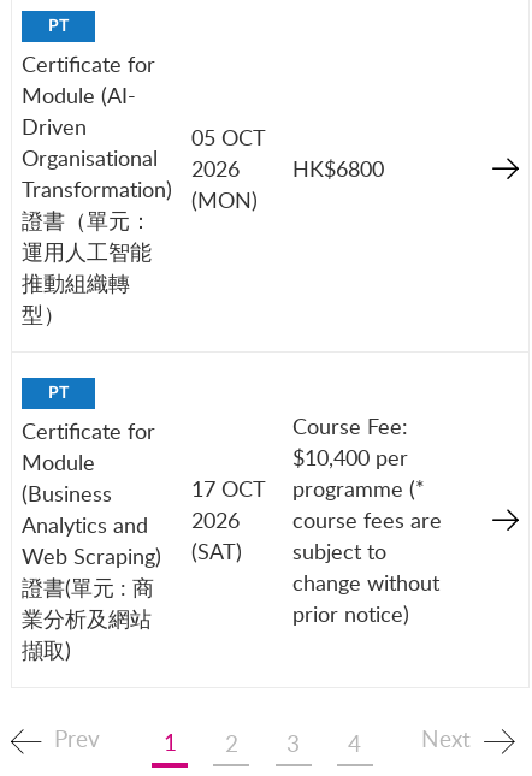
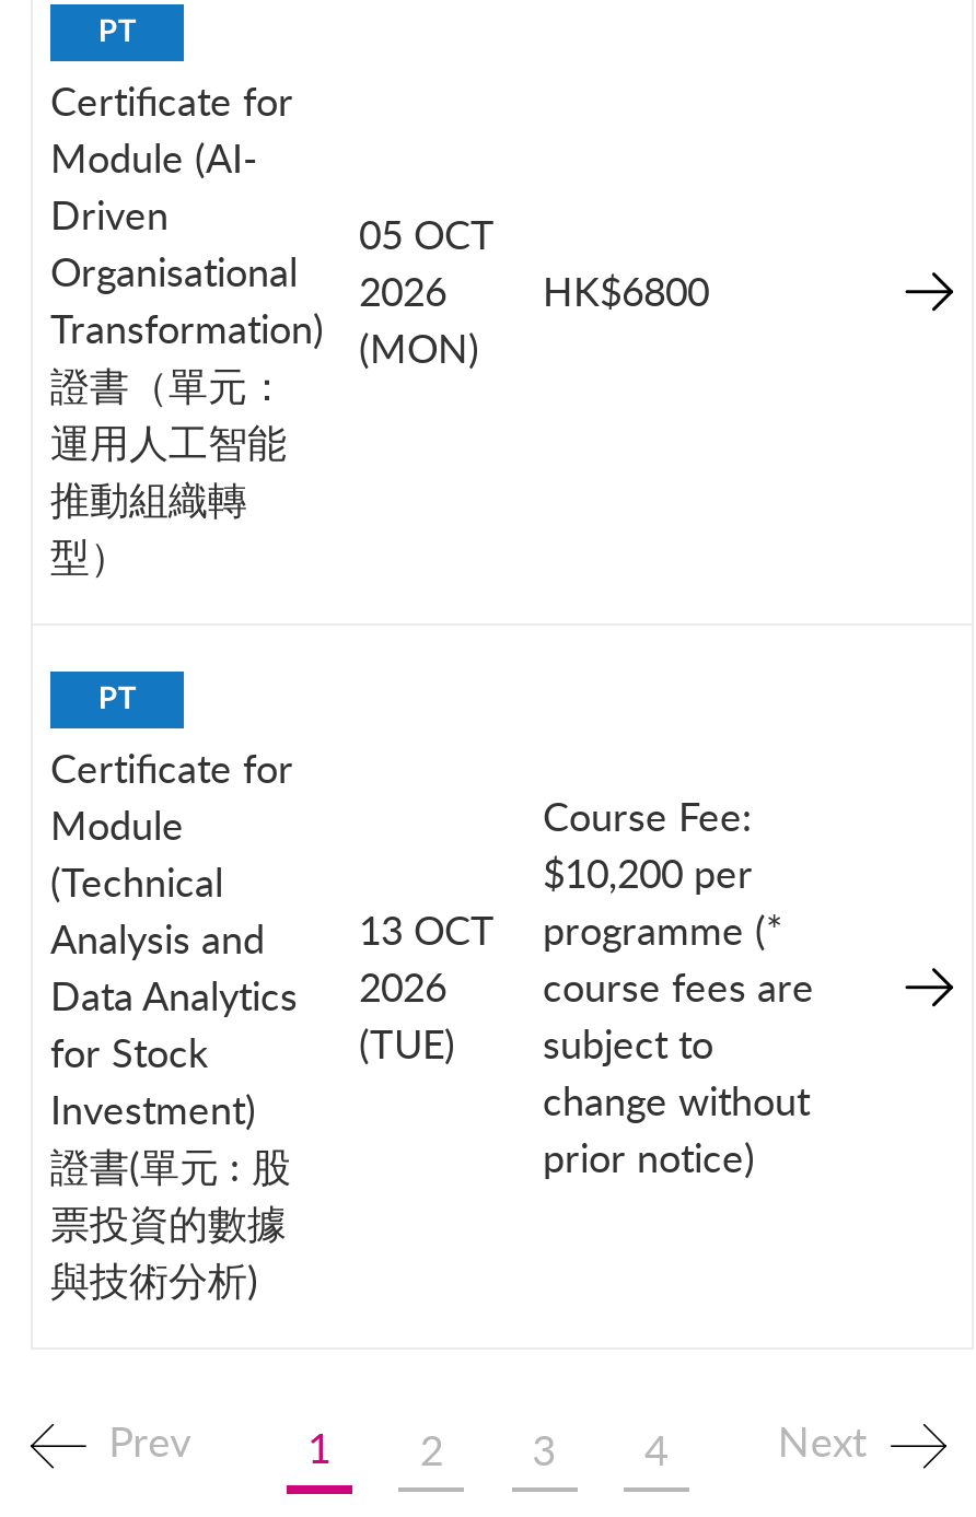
- $10,400 per
+ $10,200 per

- (Business
- Analytics and
- Web Scraping)
- 證書(單元 : 商
- 業分析及網站
- 擷取)
+ (Technical
+ Analysis and
+ Data Analytics
+ for Stock
+ Investment)
+ 證書(單元 : 股
+ 票投資的數據
+ 與技術分析)

- 17 OCT
+ 13 OCT

- (SAT)
+ (TUE)
